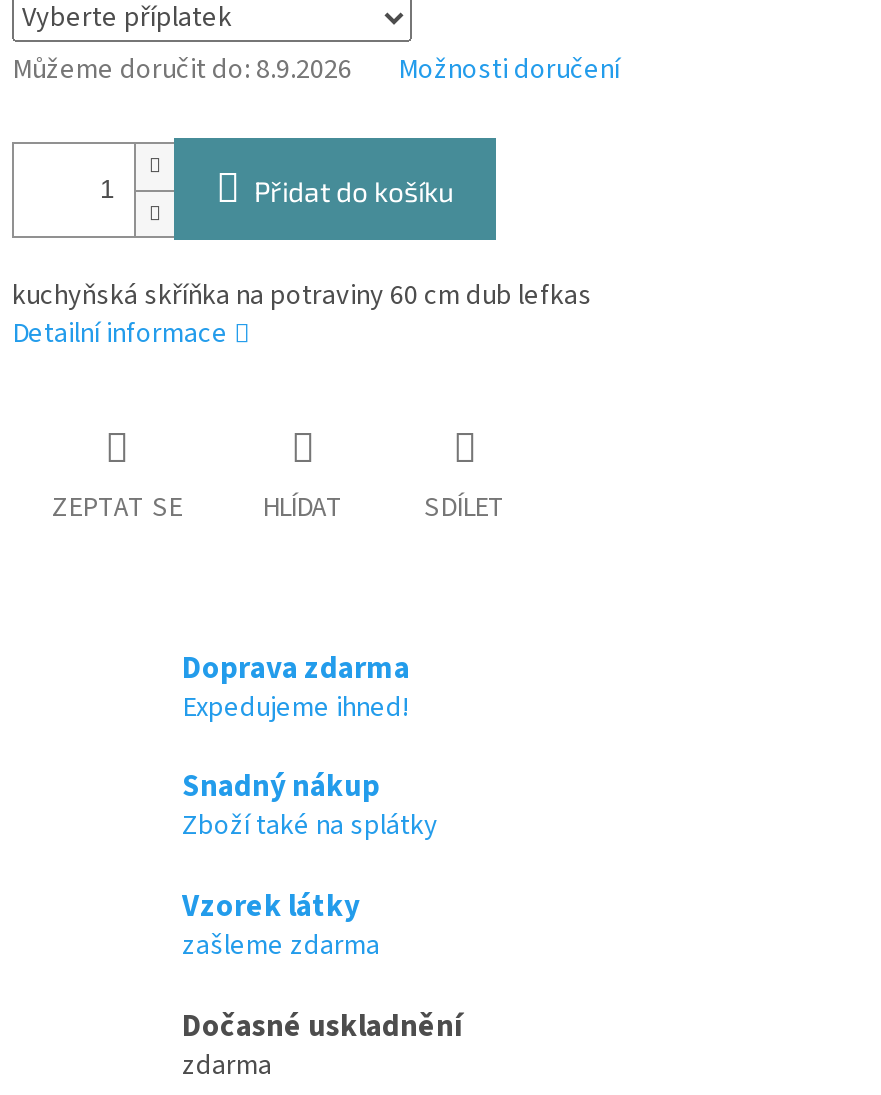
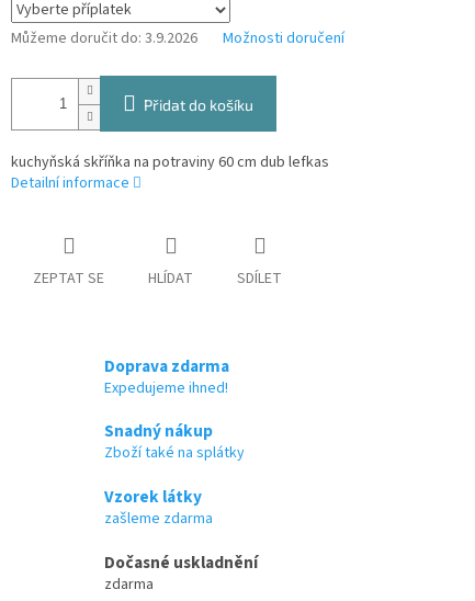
- Můžeme doručit do: 8.9.2026
+ Můžeme doručit do: 3.9.2026
